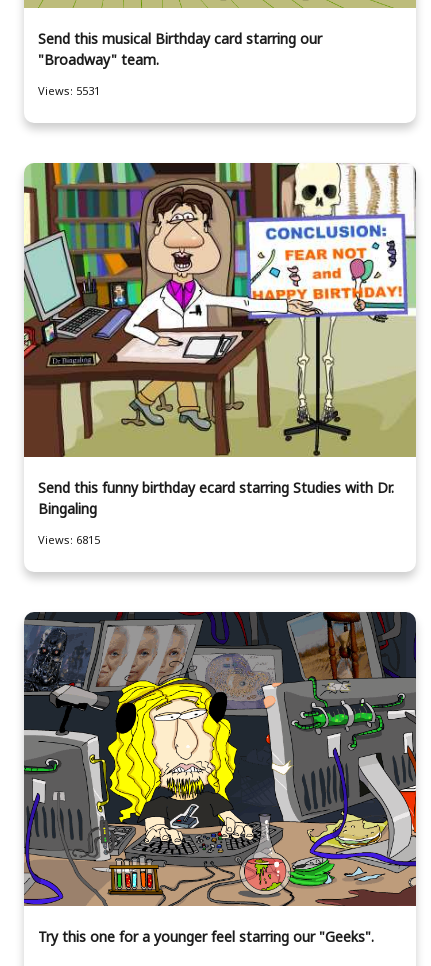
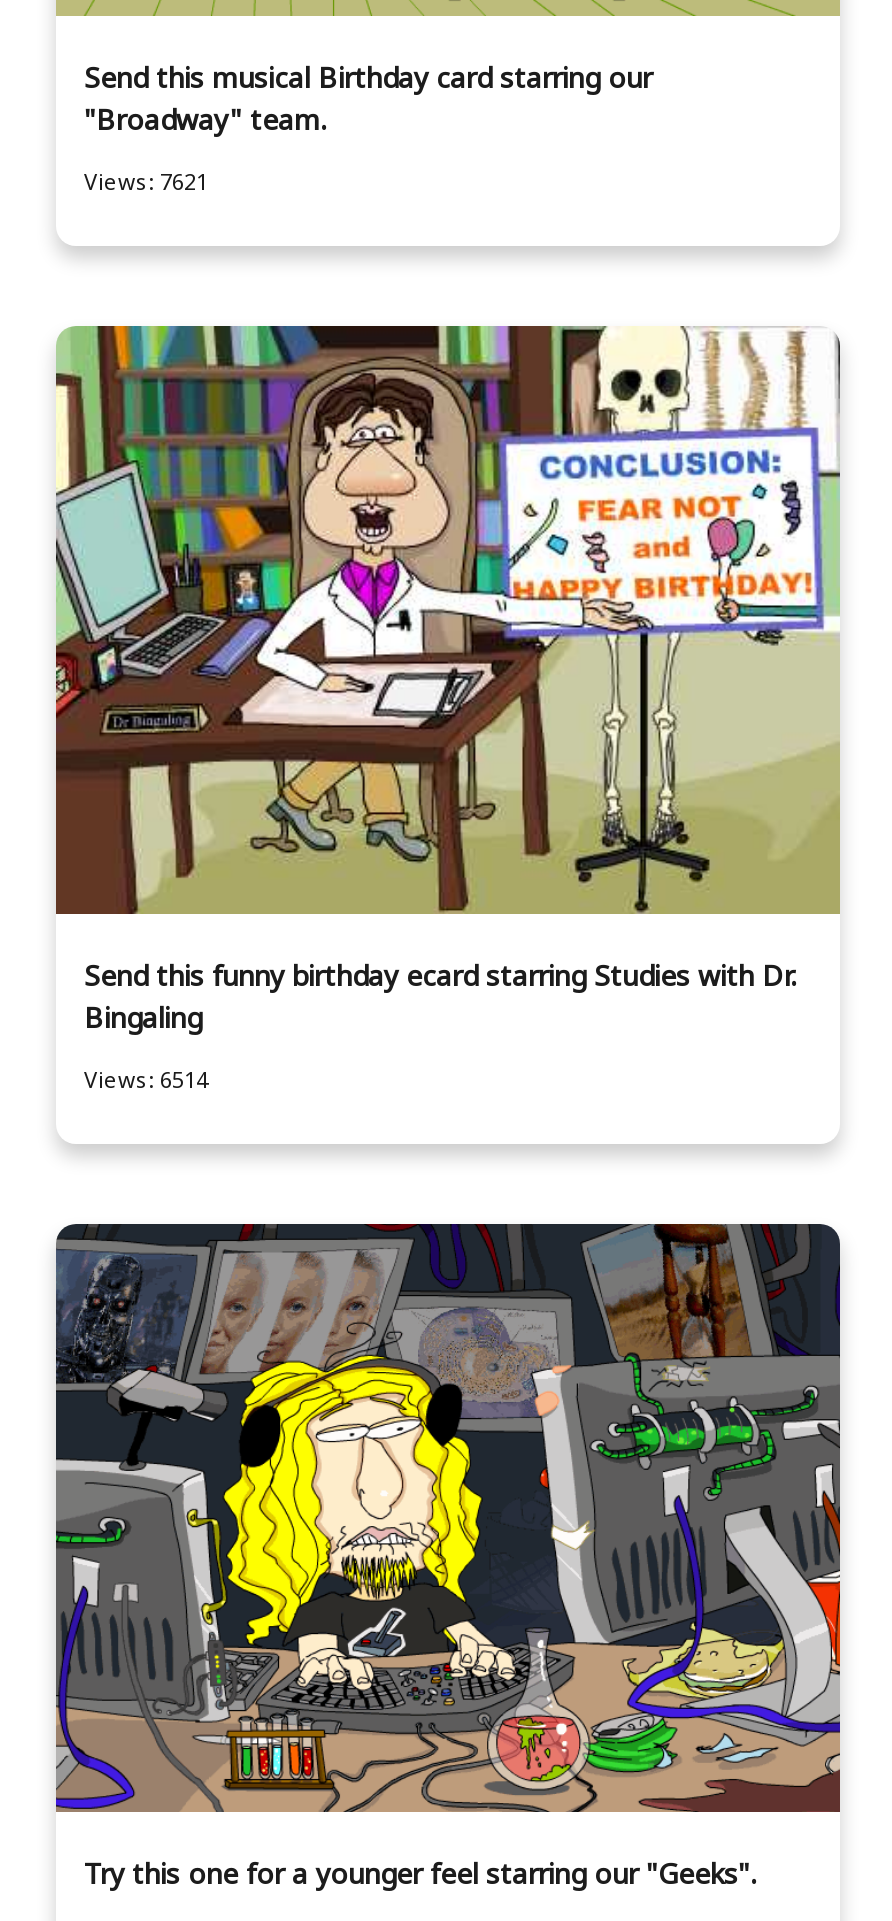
- Views: 5531
+ Views: 7621

- Views: 6815
+ Views: 6514
